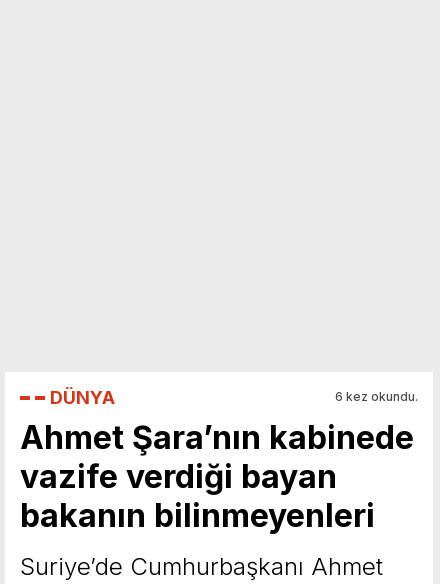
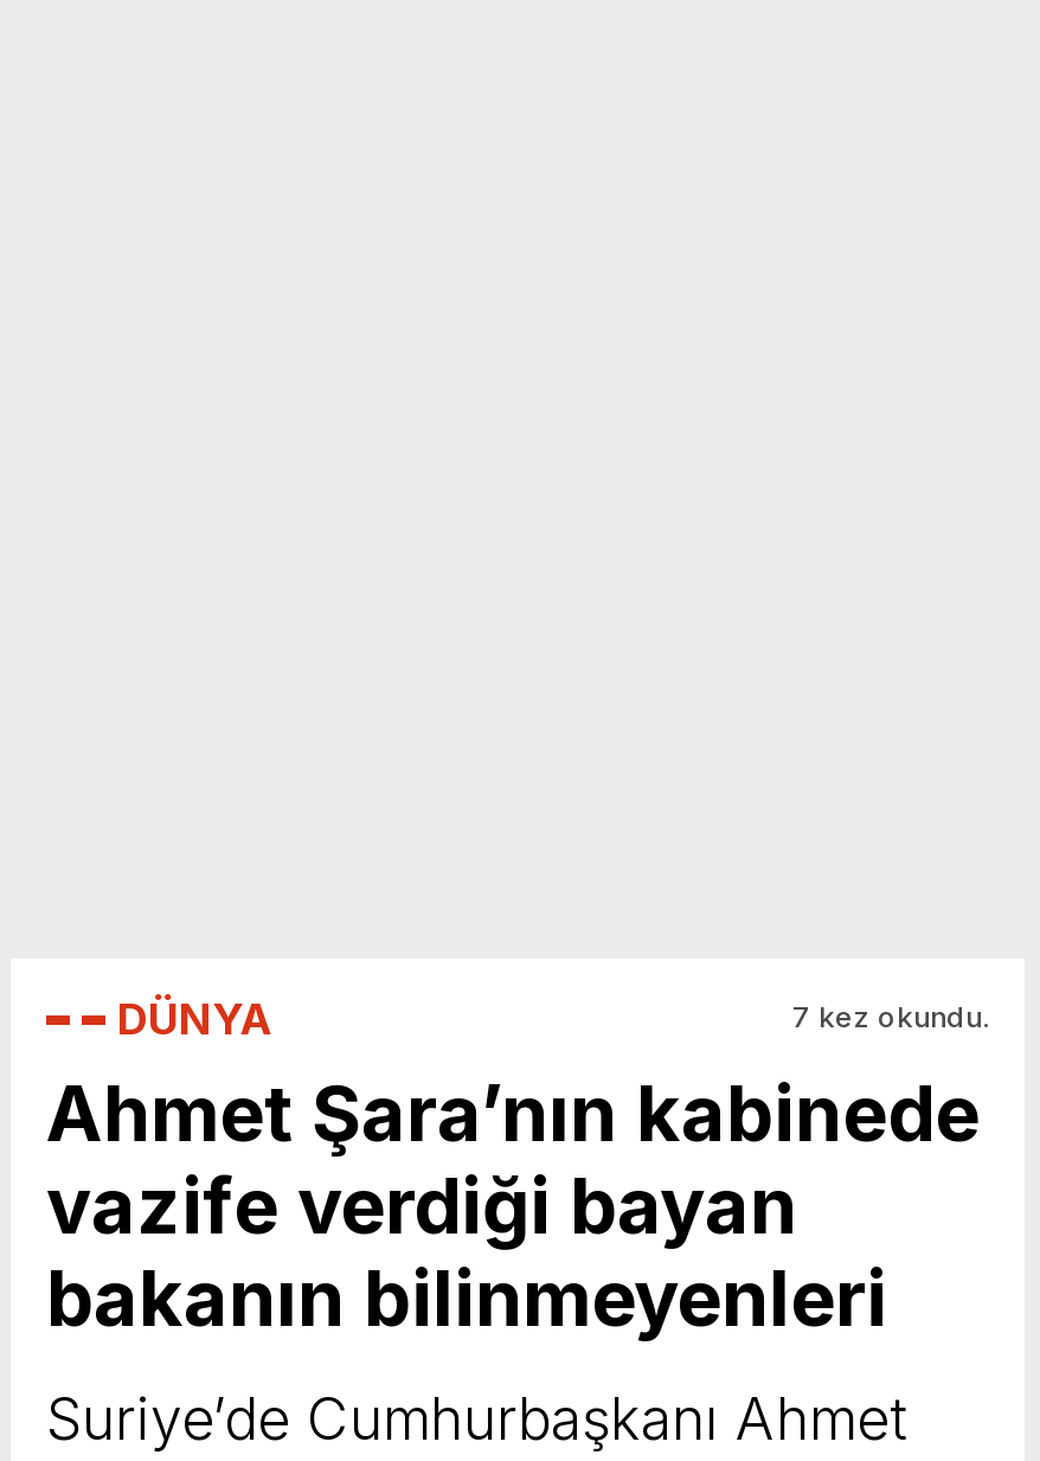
- 6 kez okundu.
+ 7 kez okundu.
